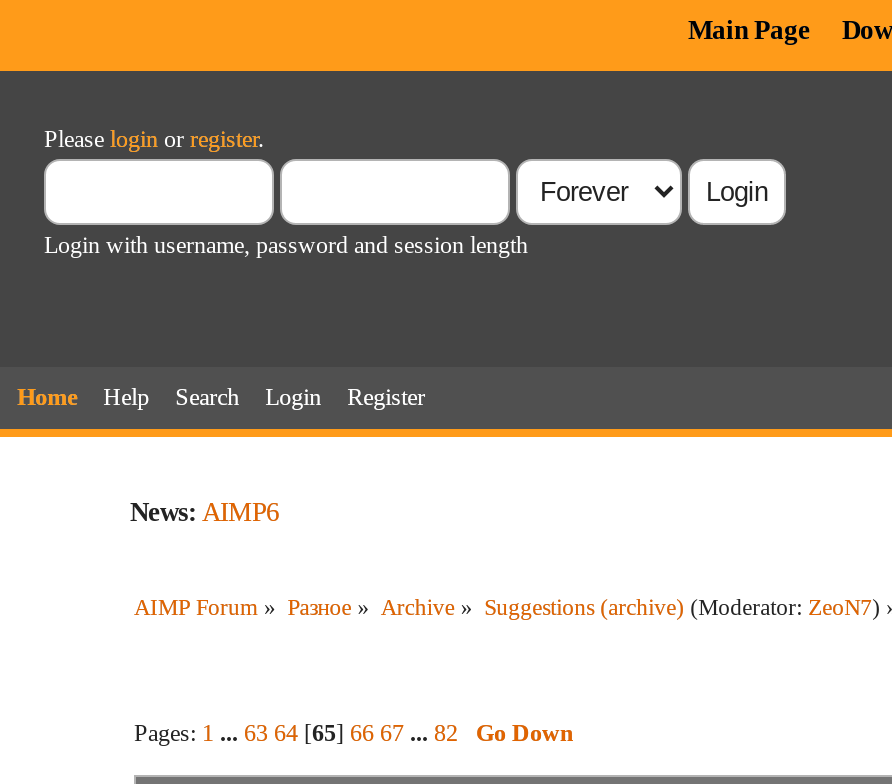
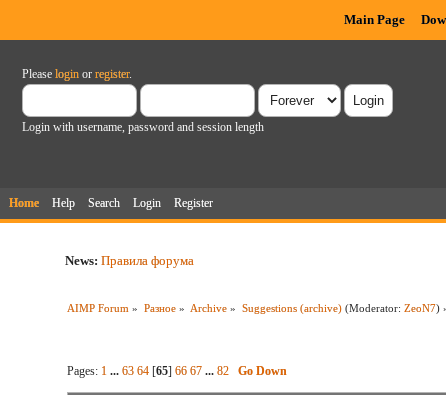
- News: AIMP6
+ News: Правила форума
